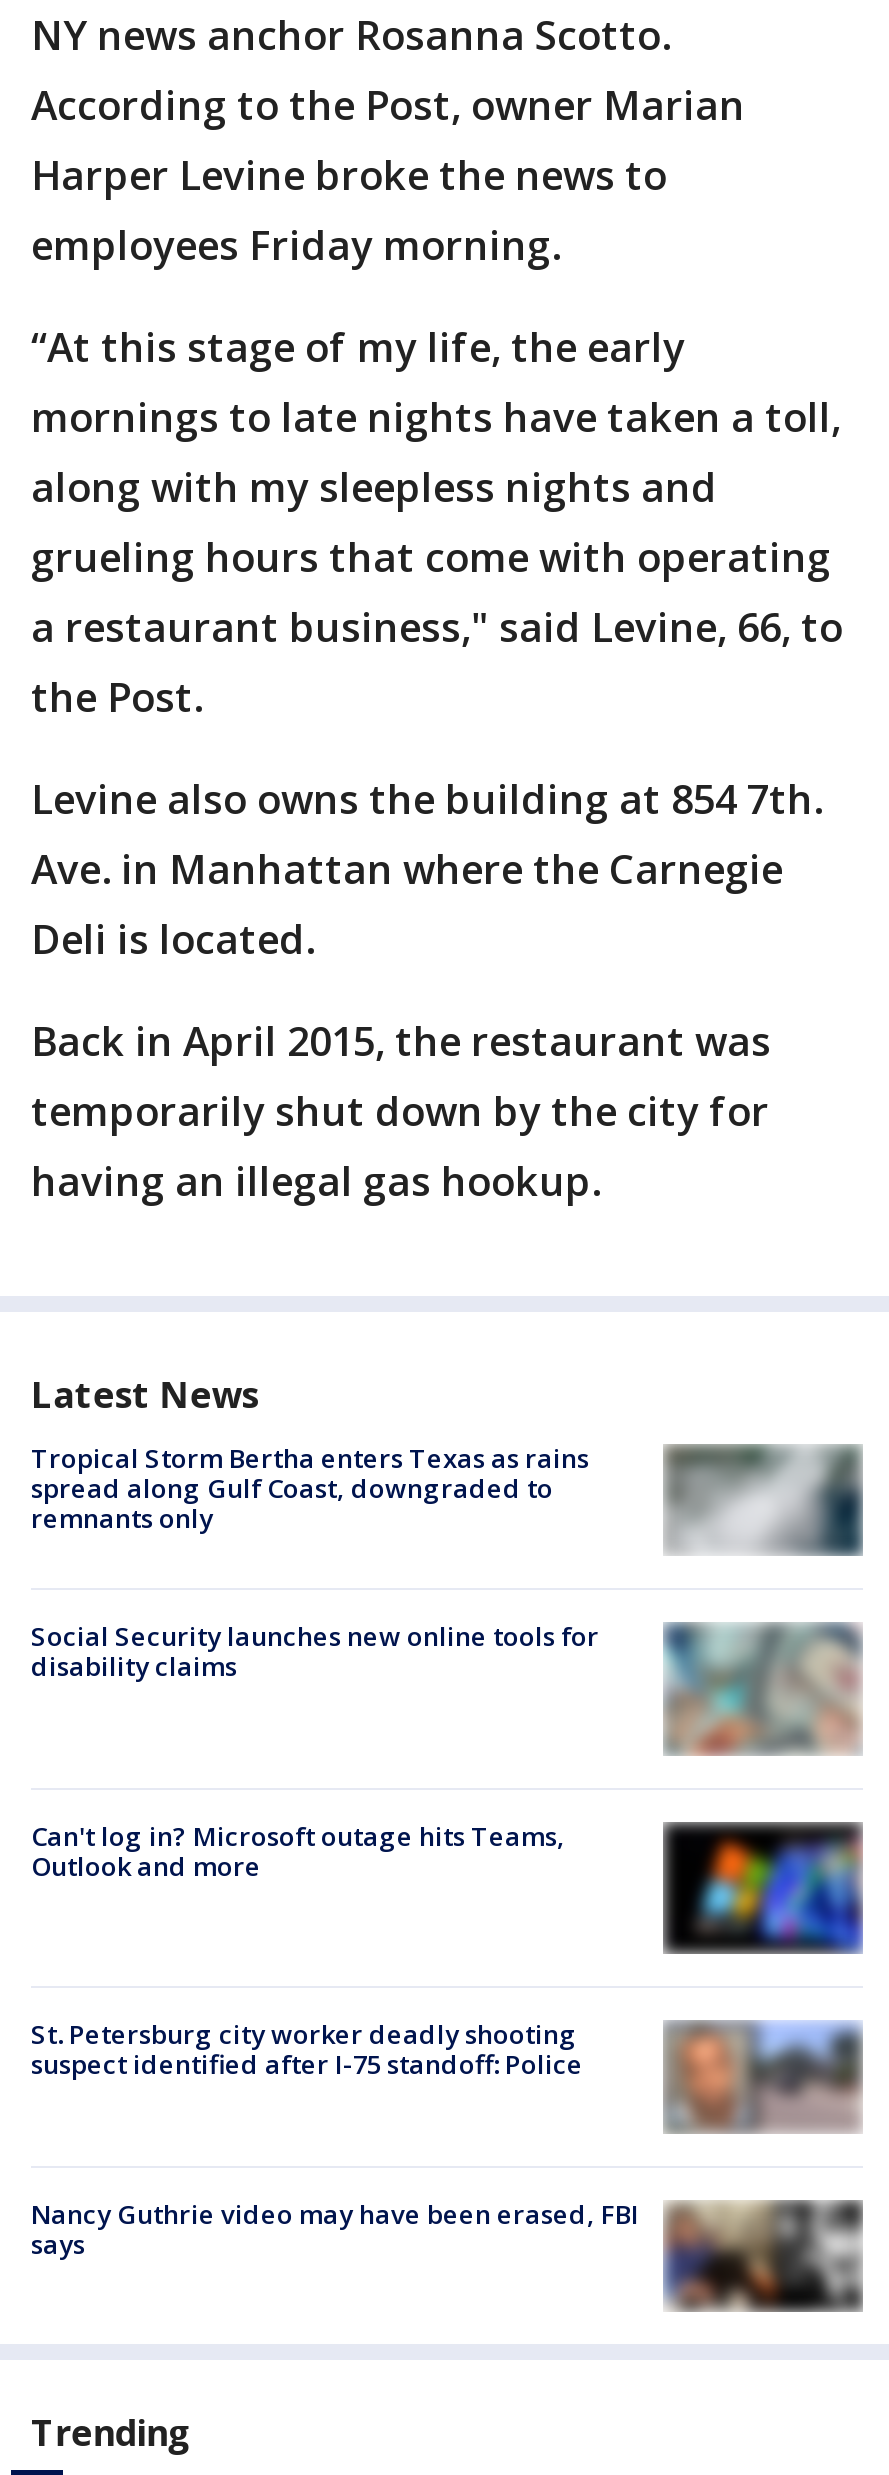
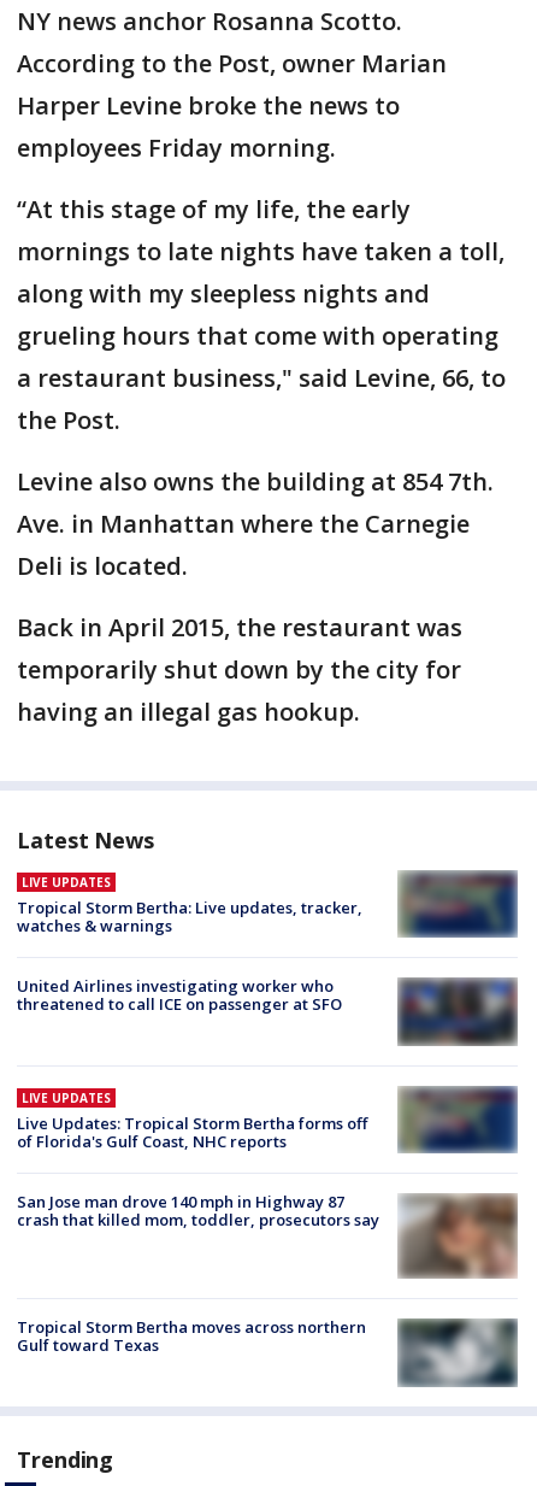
- [image]
- Tropical Storm Bertha enters Texas as rains
- spread along Gulf Coast, downgraded to
- remnants only
+ [image]
+ LIVE UPDATES
+ Tropical Storm Bertha: Live updates, tracker,
+ watches & warnings

- Social Security launches new online tools for
- disability claims
+ United Airlines investigating worker who
+ threatened to call ICE on passenger at SFO

- [image]
+ [image]

- Can't log in? Microsoft outage hits Teams,
- Outlook and more
+ LIVE UPDATES
+ Live Updates: Tropical Storm Bertha forms off
+ of Florida's Gulf Coast, NHC reports

- [image]
+ [image]

- [image]
+ [image]

- St. Petersburg city worker deadly shooting
- suspect identified after I-75 standoff: Police
+ San Jose man drove 140 mph in Highway 87
+ crash that killed mom, toddler, prosecutors say

- [image]
- Nancy Guthrie video may have been erased, FBI
- says
+ [image]
+ Tropical Storm Bertha moves across northern
+ Gulf toward Texas
